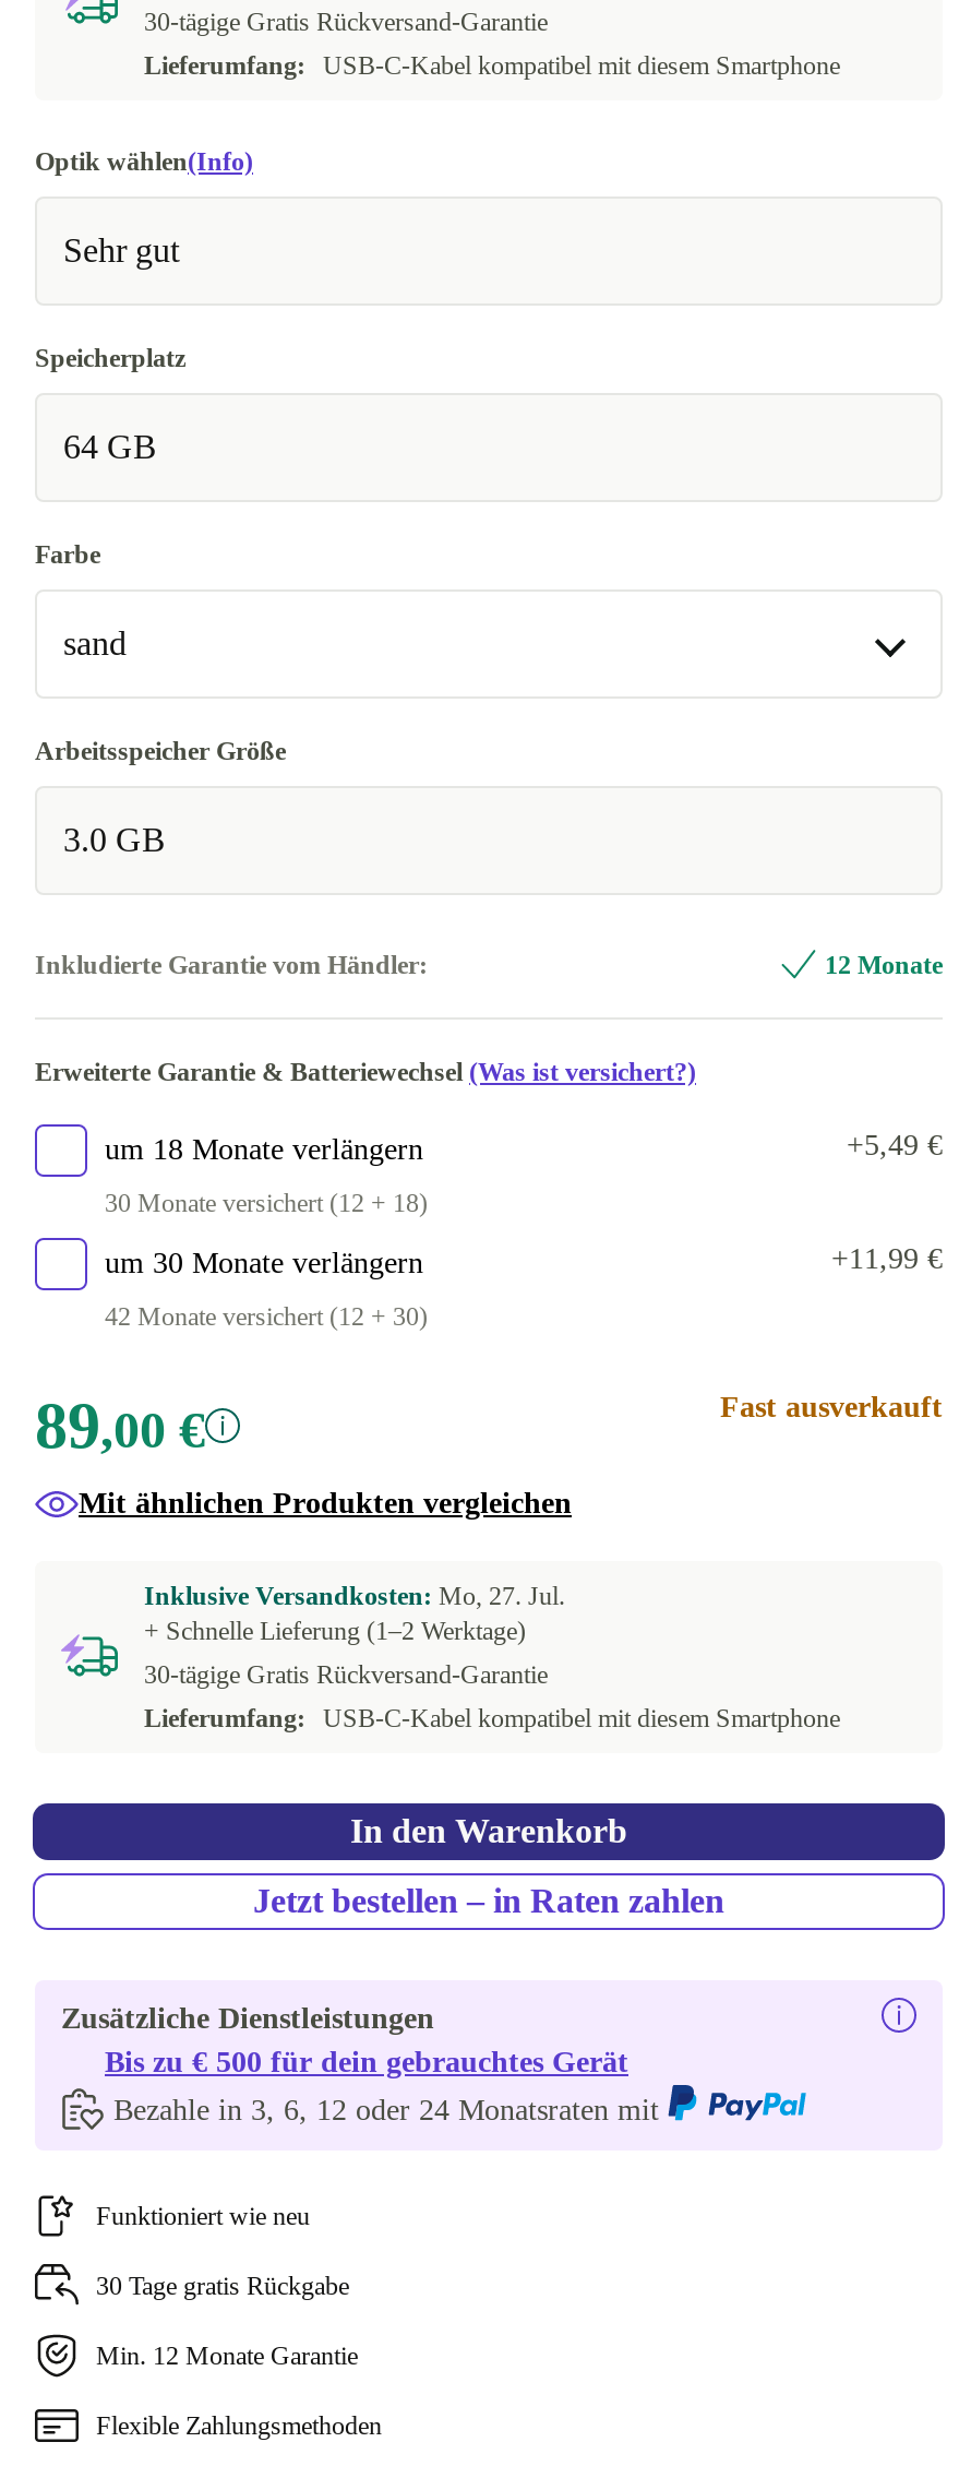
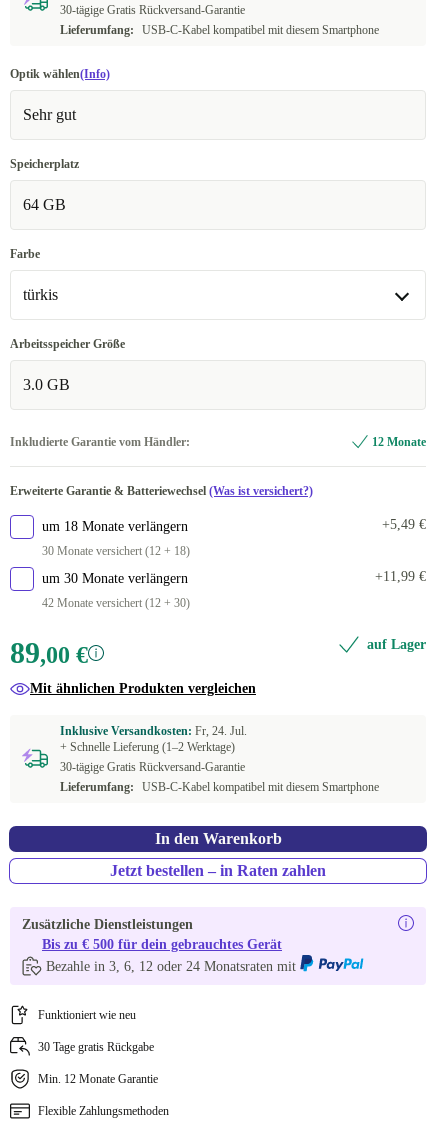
- sand
+ türkis

- Fast ausverkauft
+ auf Lager

- Inklusive Versandkosten: Mo, 27. Jul.
+ Inklusive Versandkosten: Fr, 24. Jul.
